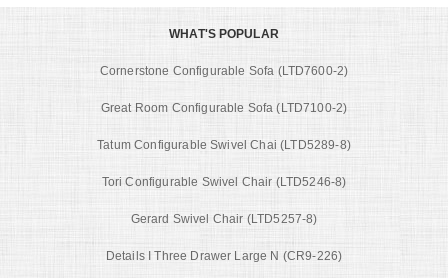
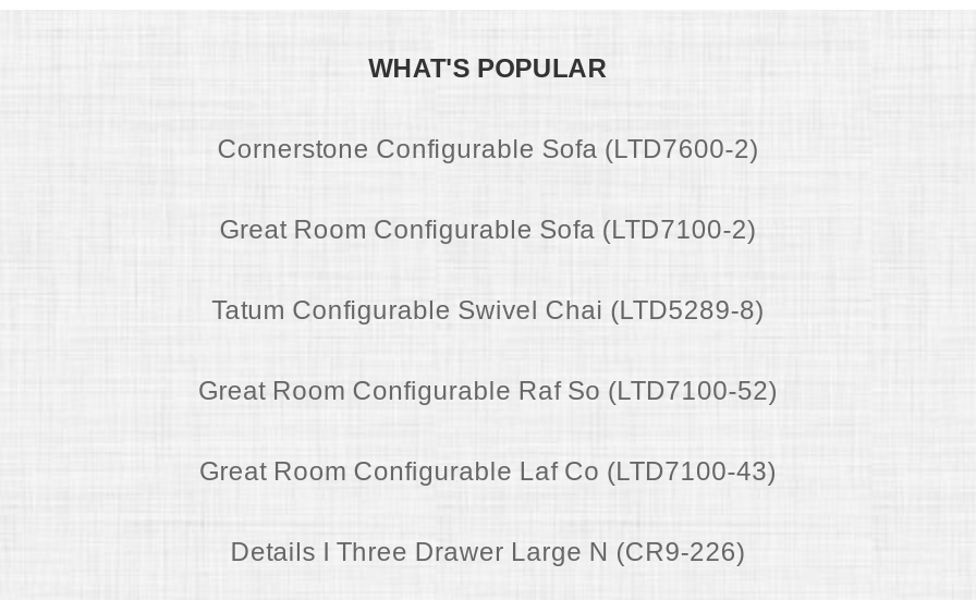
- Tori Configurable Swivel Chair (LTD5246-8)
+ Great Room Configurable Raf So (LTD7100-52)

- Gerard Swivel Chair (LTD5257-8)
+ Great Room Configurable Laf Co (LTD7100-43)
